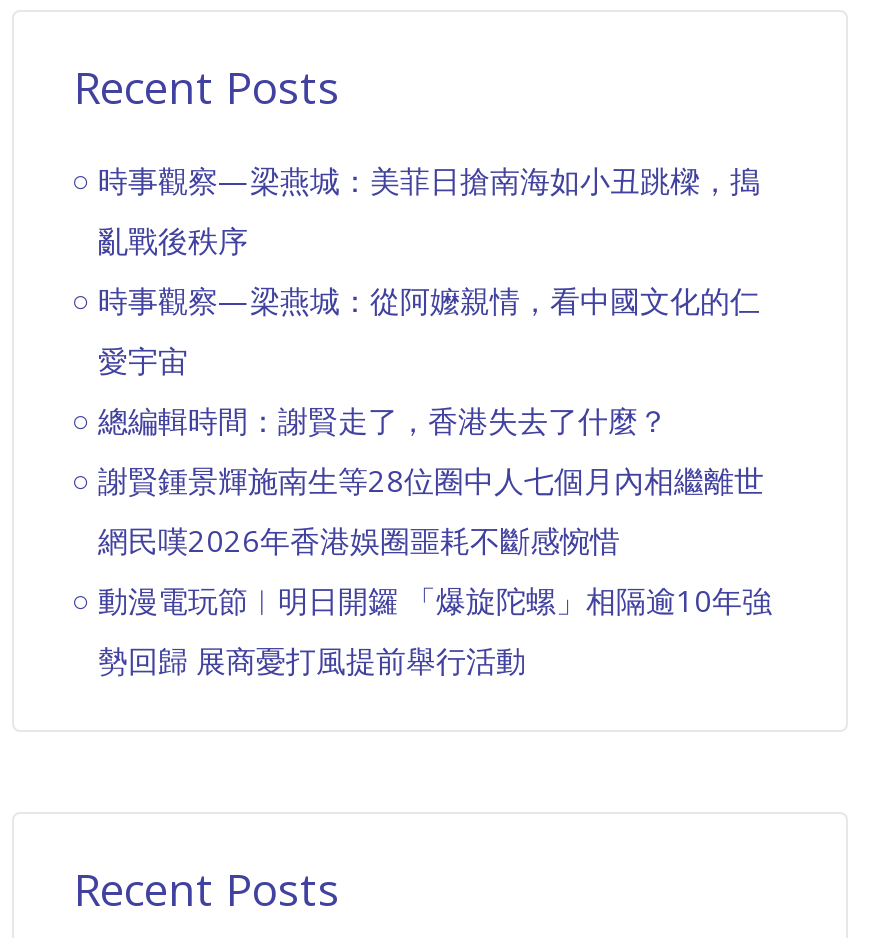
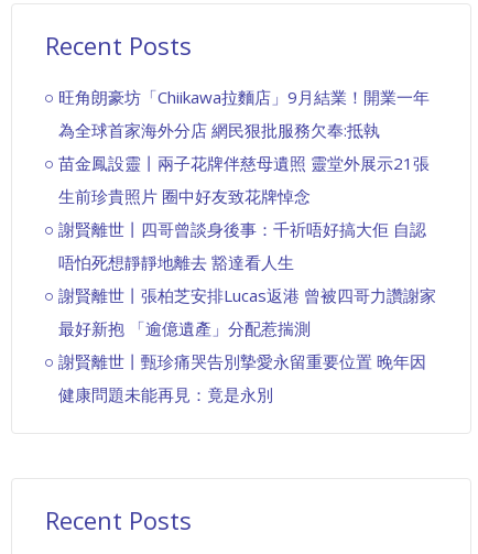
- 時事觀察—梁燕城：美菲日搶南海如小丑跳樑，搗
- 亂戰後秩序
- 時事觀察—梁燕城：從阿嬤親情，看中國文化的仁
- 愛宇宙
- 總編輯時間：謝賢走了，香港失去了什麼？
- 謝賢鍾景輝施南生等28位圈中人七個月內相繼離世
- 網民嘆2026年香港娛圈噩耗不斷感惋惜
- 動漫電玩節︱明日開鑼 「爆旋陀螺」相隔逾10年強
- 勢回歸 展商憂打風提前舉行活動
+ 旺角朗豪坊「Chiikawa拉麵店」9月結業！開業一年
+ 為全球首家海外分店 網民狠批服務欠奉:抵執
+ 苗金鳳設靈丨兩子花牌伴慈母遺照 靈堂外展示21張
+ 生前珍貴照片 圈中好友致花牌悼念
+ 謝賢離世丨四哥曾談身後事：千祈唔好搞大佢 自認
+ 唔怕死想靜靜地離去 豁達看人生
+ 謝賢離世丨張柏芝安排Lucas返港 曾被四哥力讚謝家
+ 最好新抱 「逾億遺產」分配惹揣測
+ 謝賢離世丨甄珍痛哭告別摯愛永留重要位置 晚年因
+ 健康問題未能再見：竟是永別
